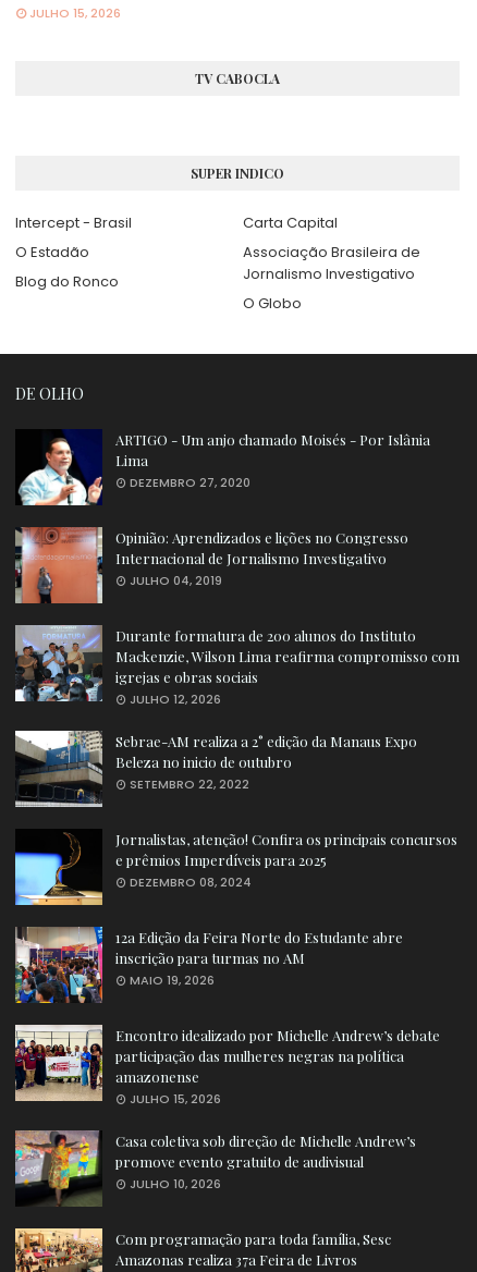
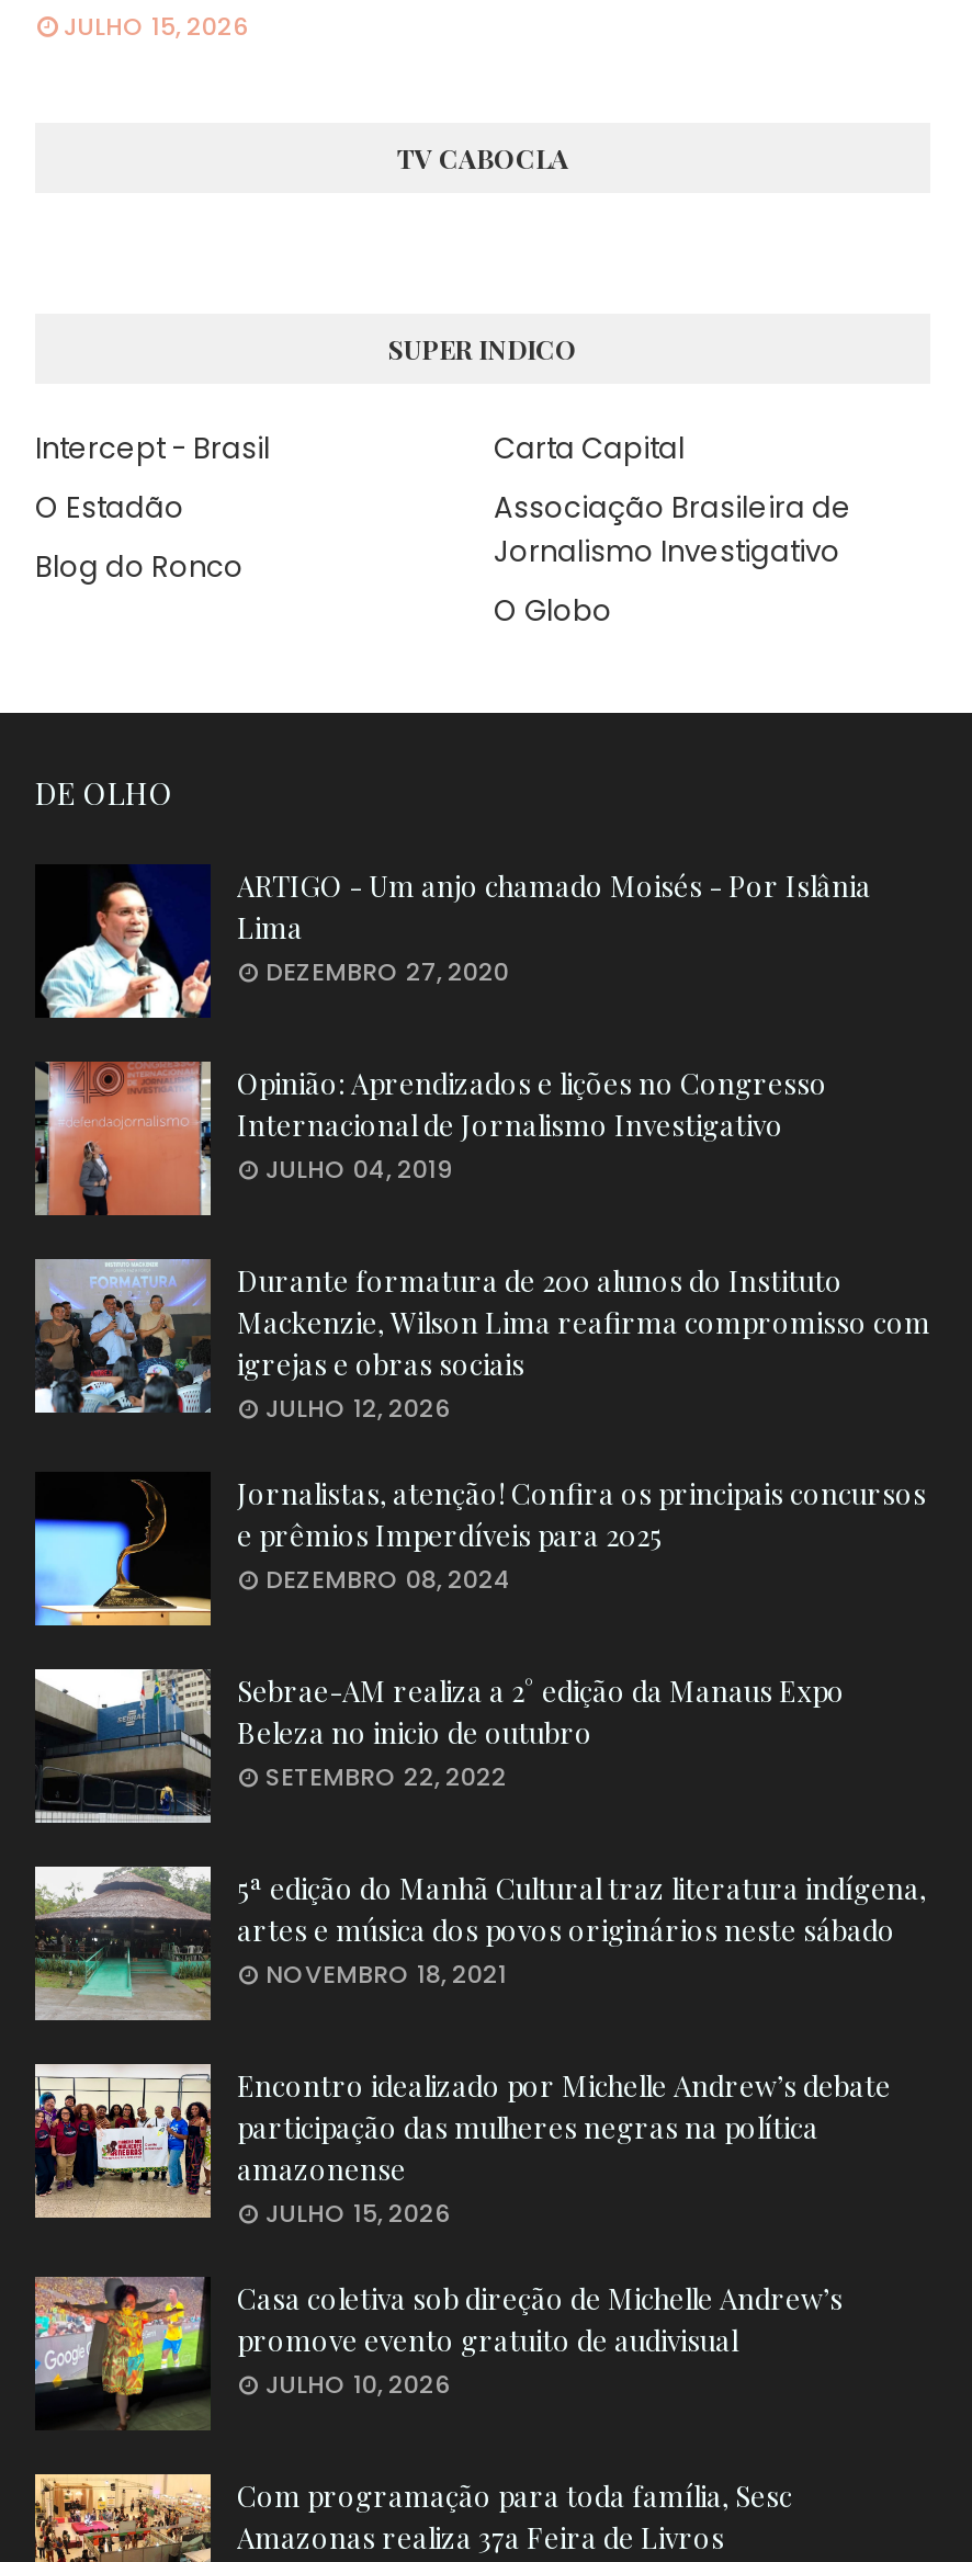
moved down: [image] | Sebrae-AM realiza a 2° edição da Manaus Expo | Beleza no inicio de outubro | SETEMBRO 22, 2022

moved up: [image] | Jornalistas, atenção! Confira os principais concursos | e prêmios Imperdíveis para 2025 | DEZEMBRO 08, 2024

- [image]
- 12a Edição da Feira Norte do Estudante abre
- inscrição para turmas no AM
- MAIO 19, 2026
+ [image]
+ 5ª edição do Manhã Cultural traz literatura indígena,
+ artes e música dos povos originários neste sábado
+ NOVEMBRO 18, 2021
